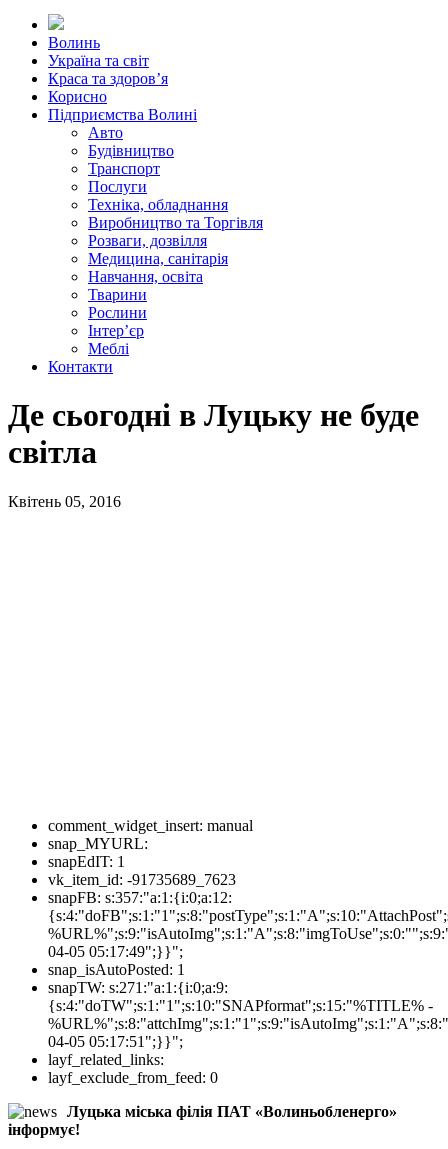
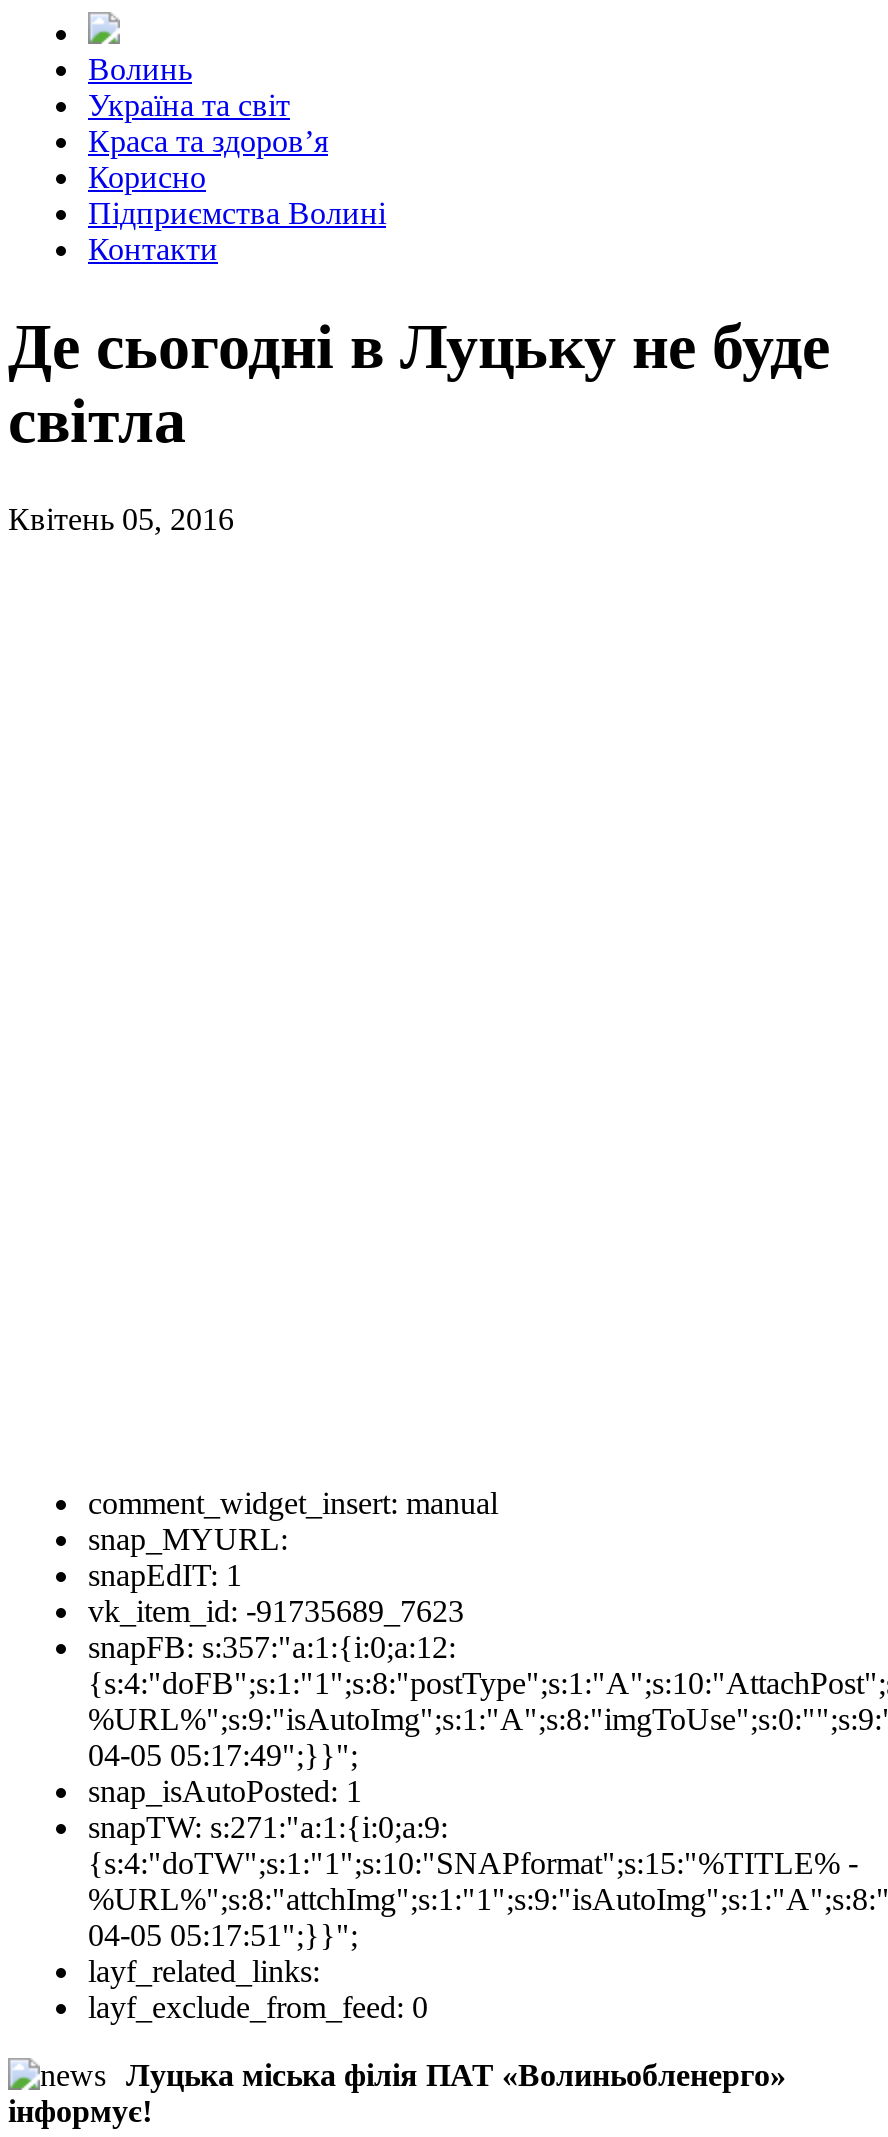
- Авто
- Будівництво
- Транспорт
- Послуги
- Техніка, обладнання
- Виробництво та Торгівля
- Розваги, дозвілля
- Медицина, санітарія
- Навчання, освіта
- Тварини
- Рослини
- Інтер’єр
- Меблі

moved up: Контакти | Де сьогодні в Луцьку не буде | світла | Квітень 05, 2016
